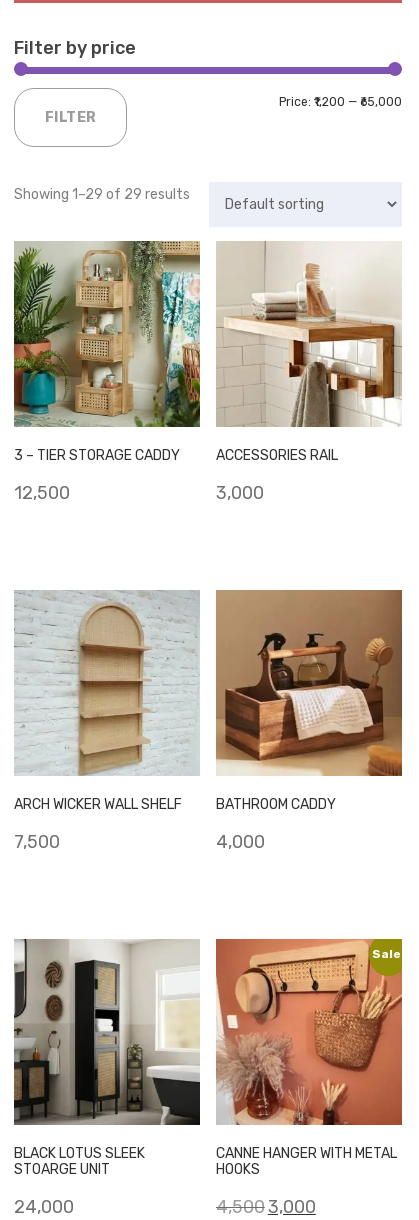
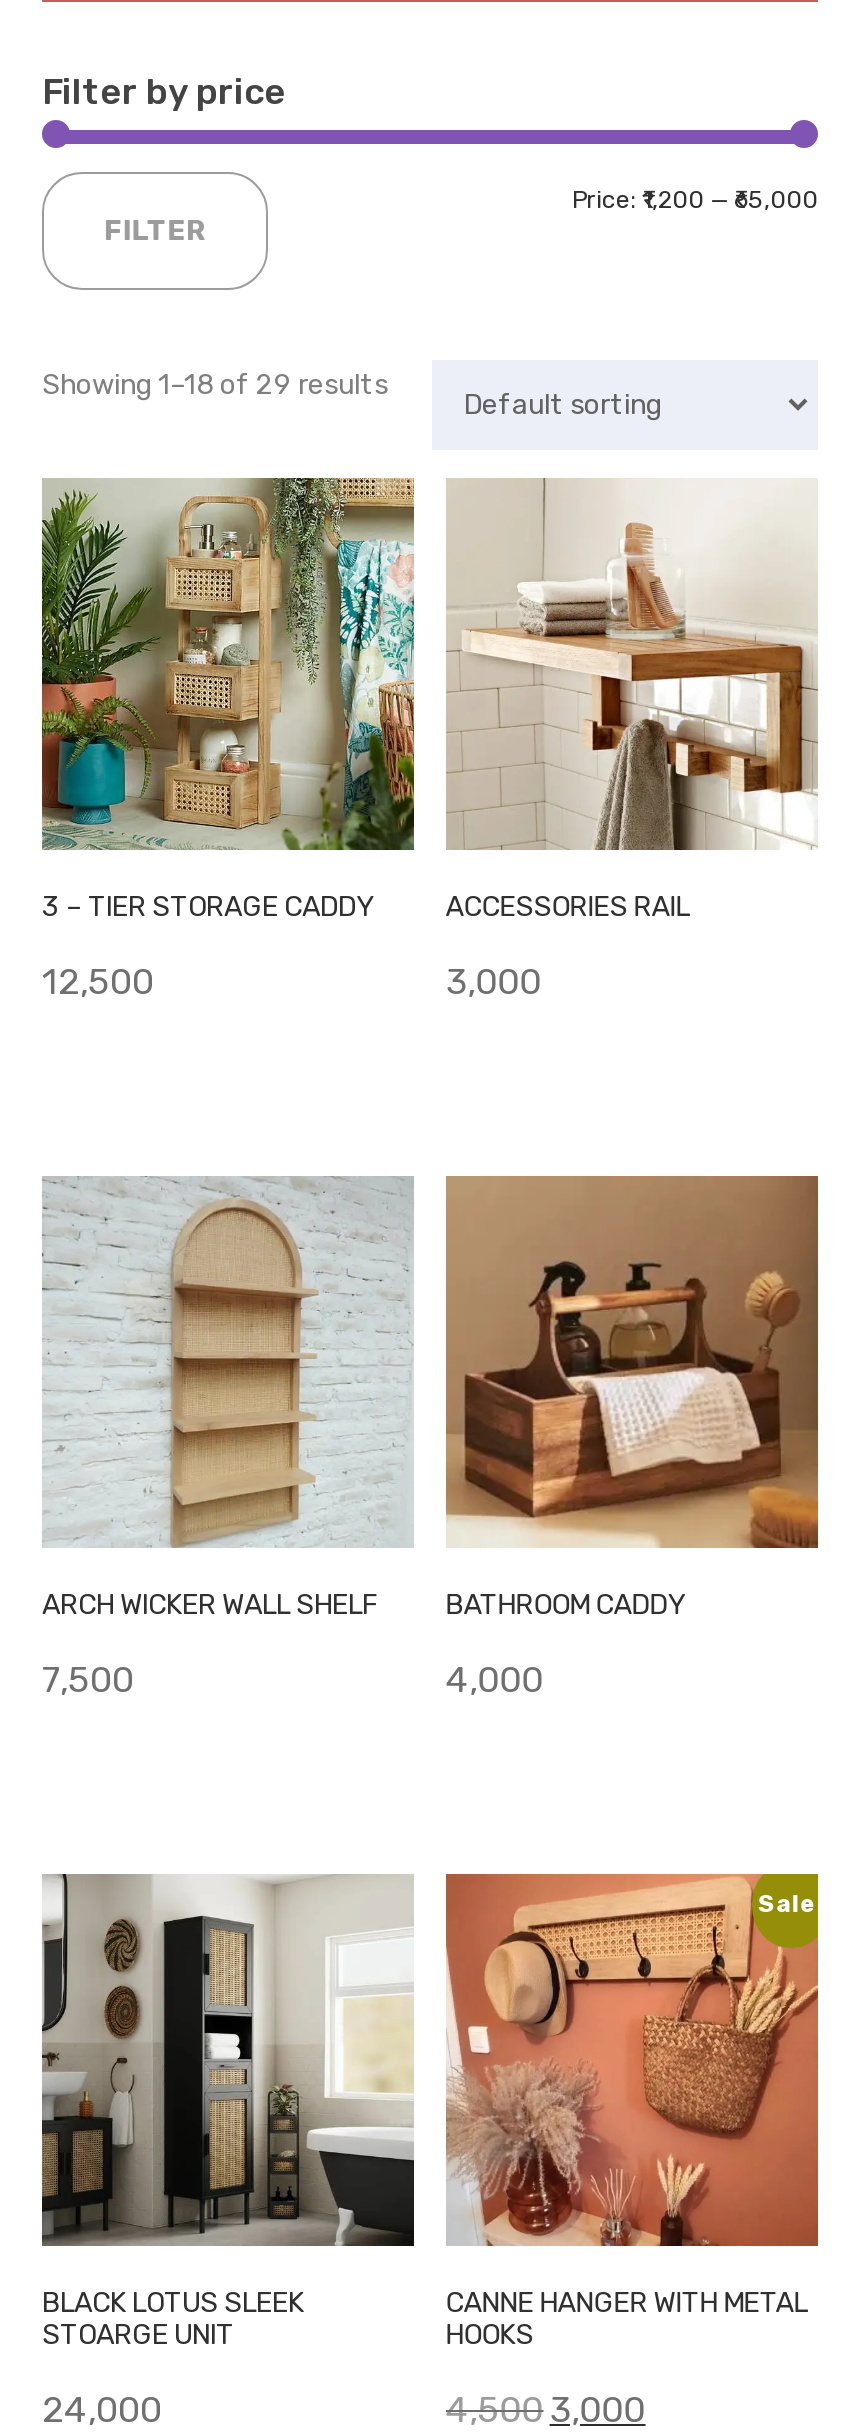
- Showing 1–29 of 29 results
+ Showing 1–18 of 29 results
